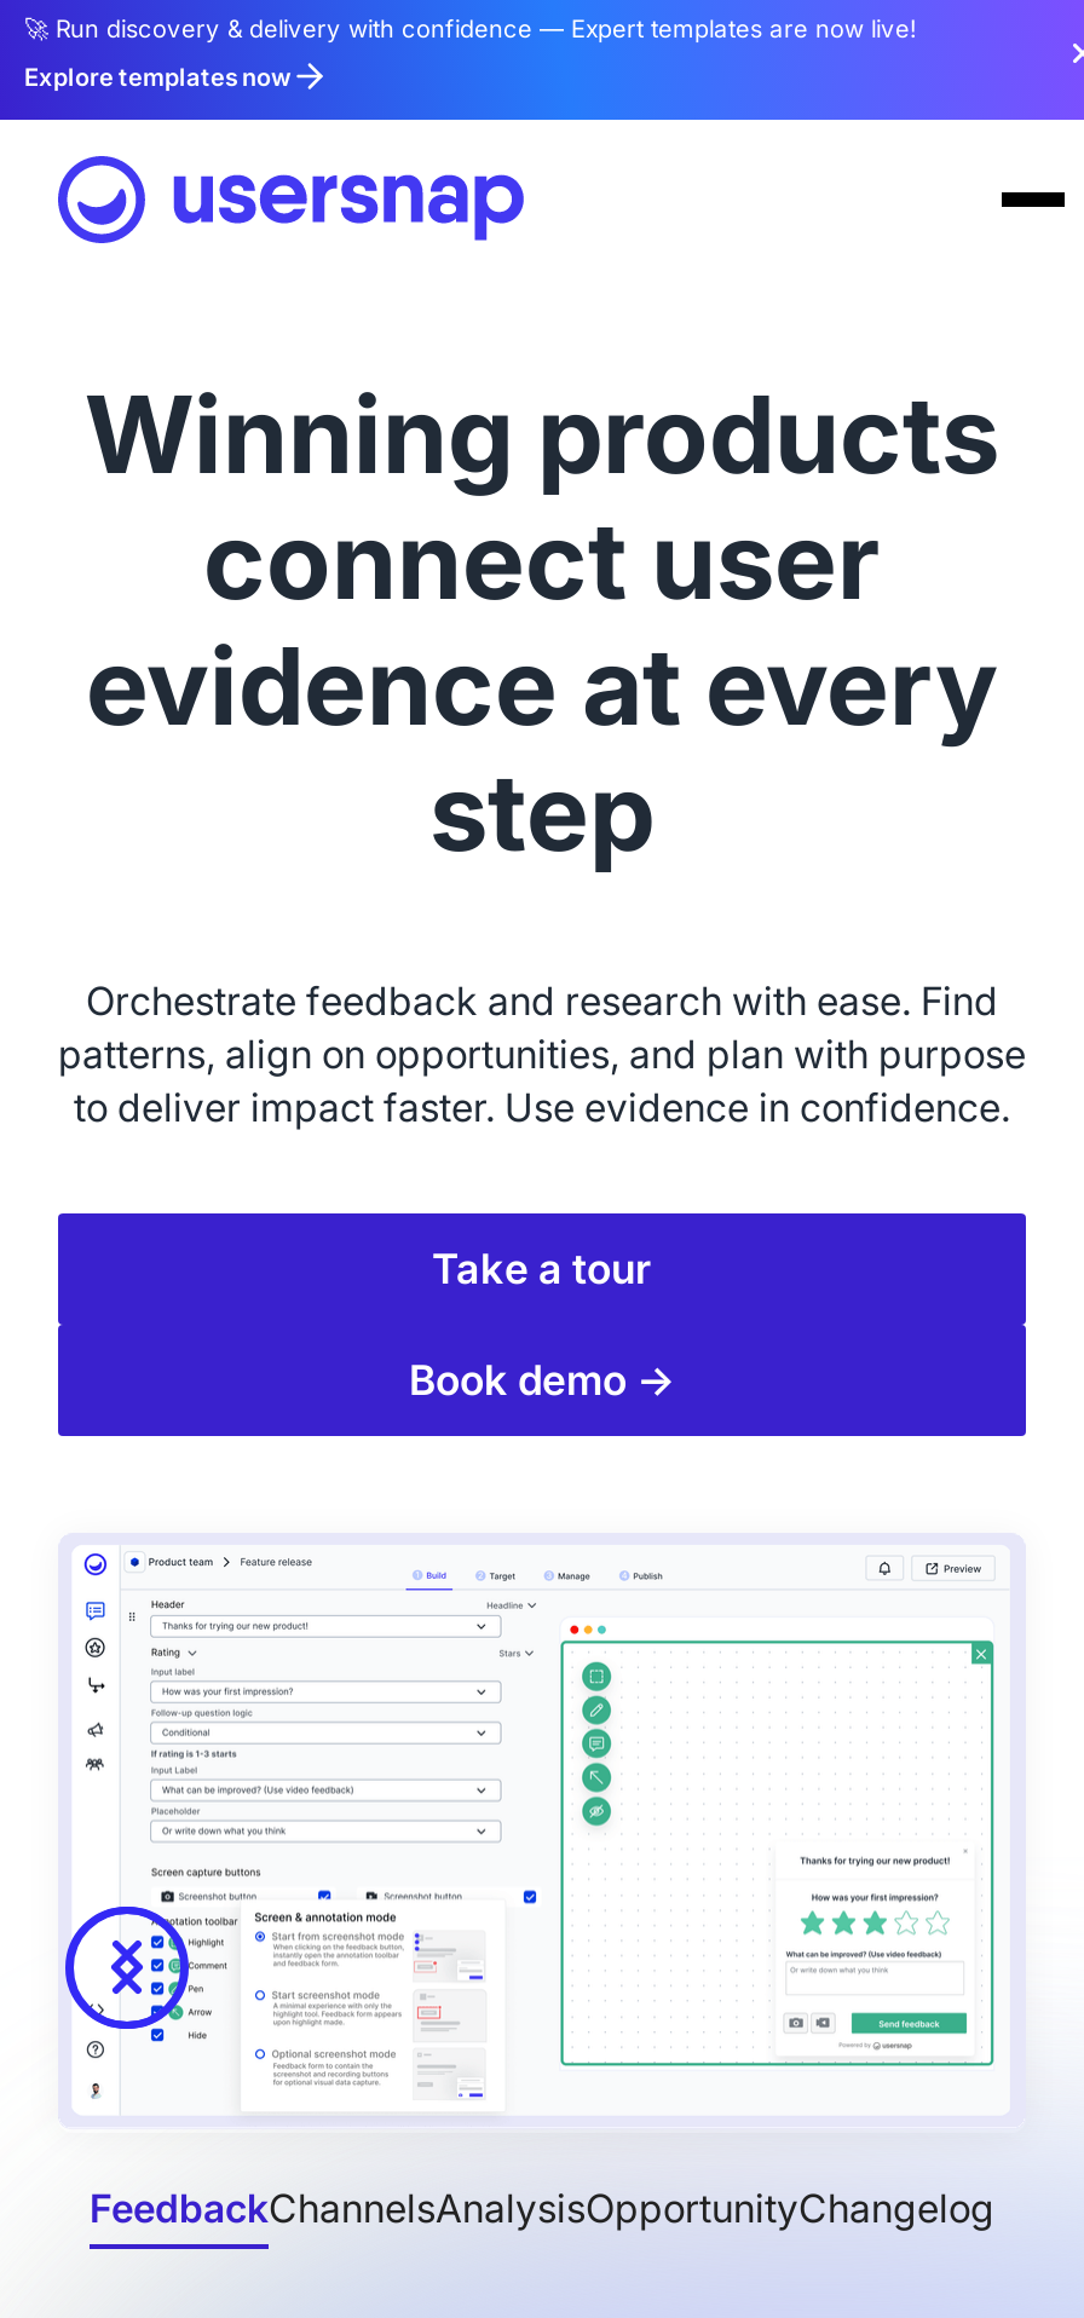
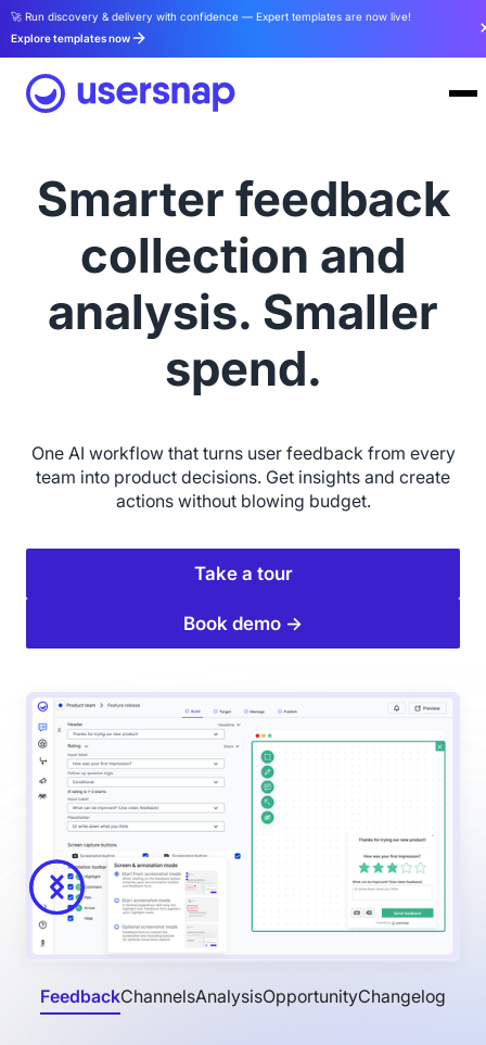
- Winning products
- connect user
- evidence at every
- step
+ Smarter feedback
+ collection and
+ analysis. Smaller
+ spend.

- Orchestrate feedback and research with ease. Find
- patterns, align on opportunities, and plan with purpose
- to deliver impact faster. Use evidence in confidence.
+ One AI workflow that turns user feedback from every
+ team into product decisions. Get insights and create
+ actions without blowing budget.
